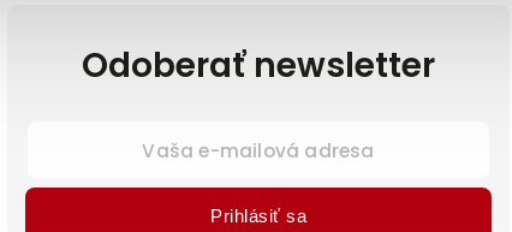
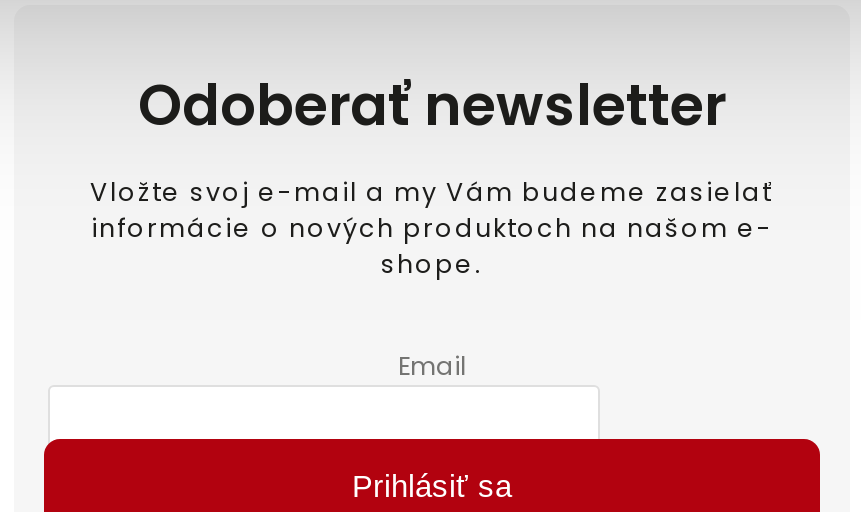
+ Vložte svoj e-mail a my Vám budeme zasielať
+ informácie o nových produktoch na našom e-
+ shope.
+ Email
